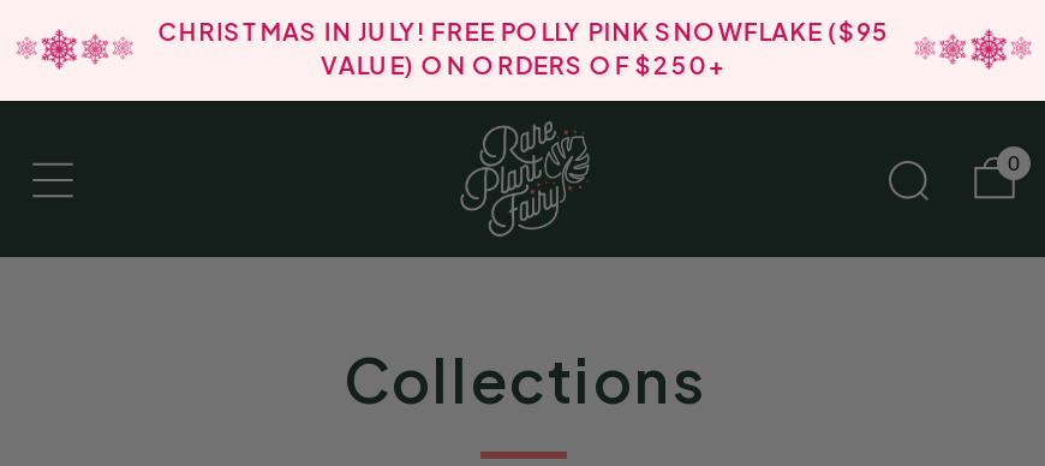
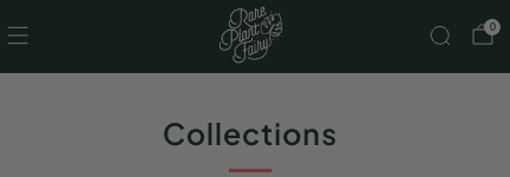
- CHRISTMAS IN JULY! FREE POLLY PINK SNOWFLAKE ($95
- VALUE) ON ORDERS OF $250+
